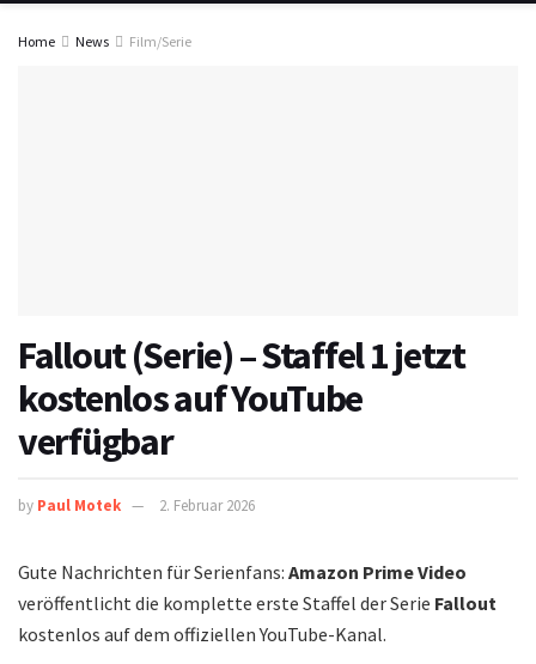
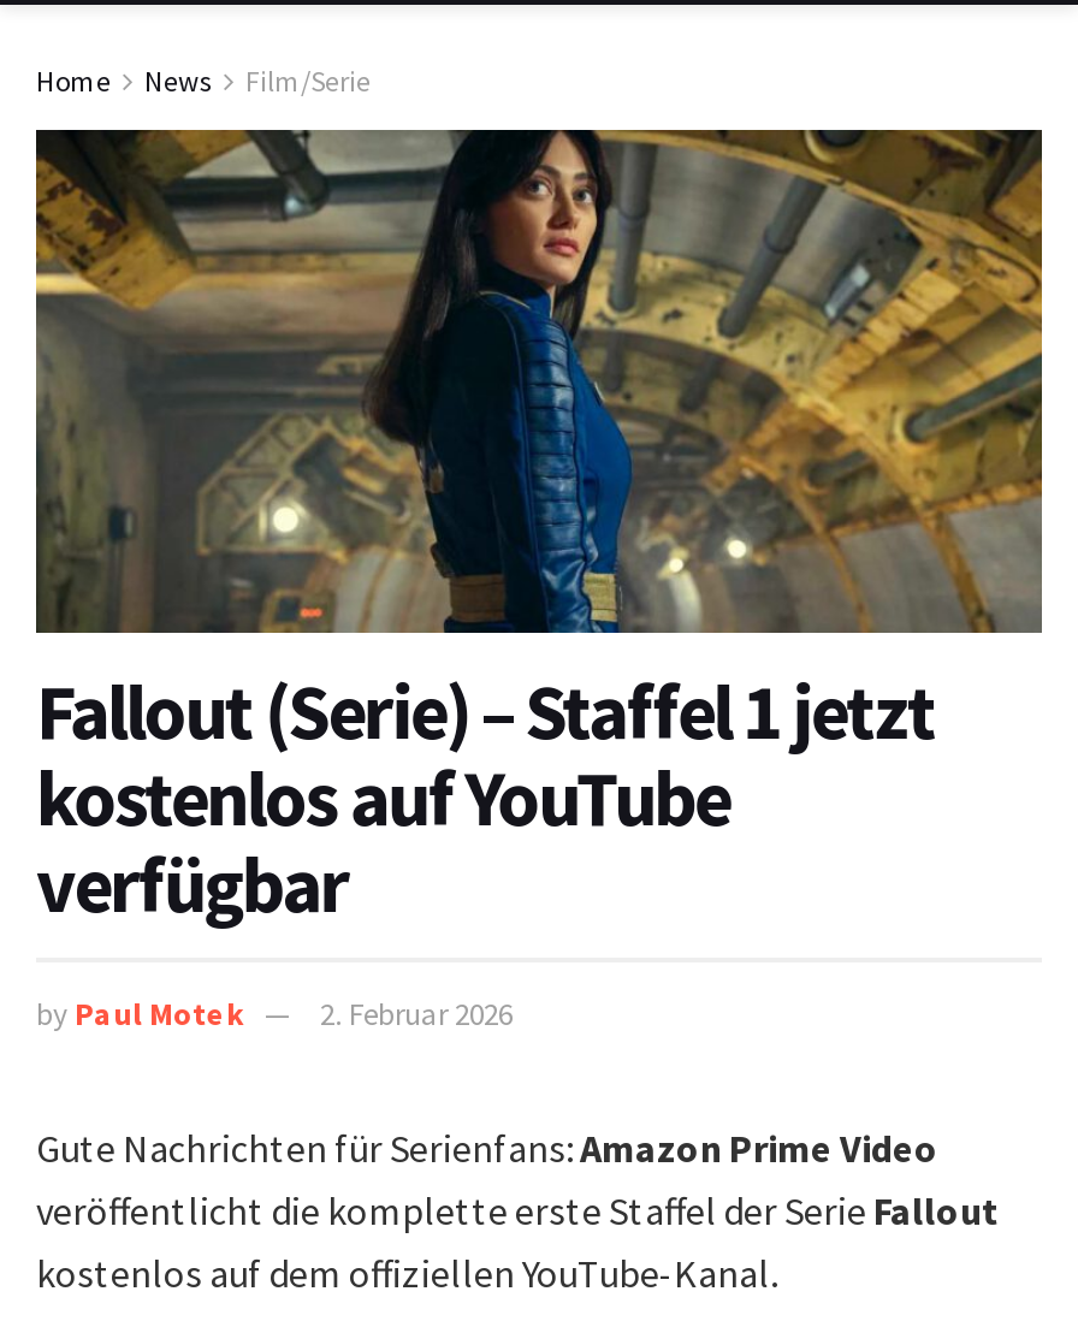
+ [image]
